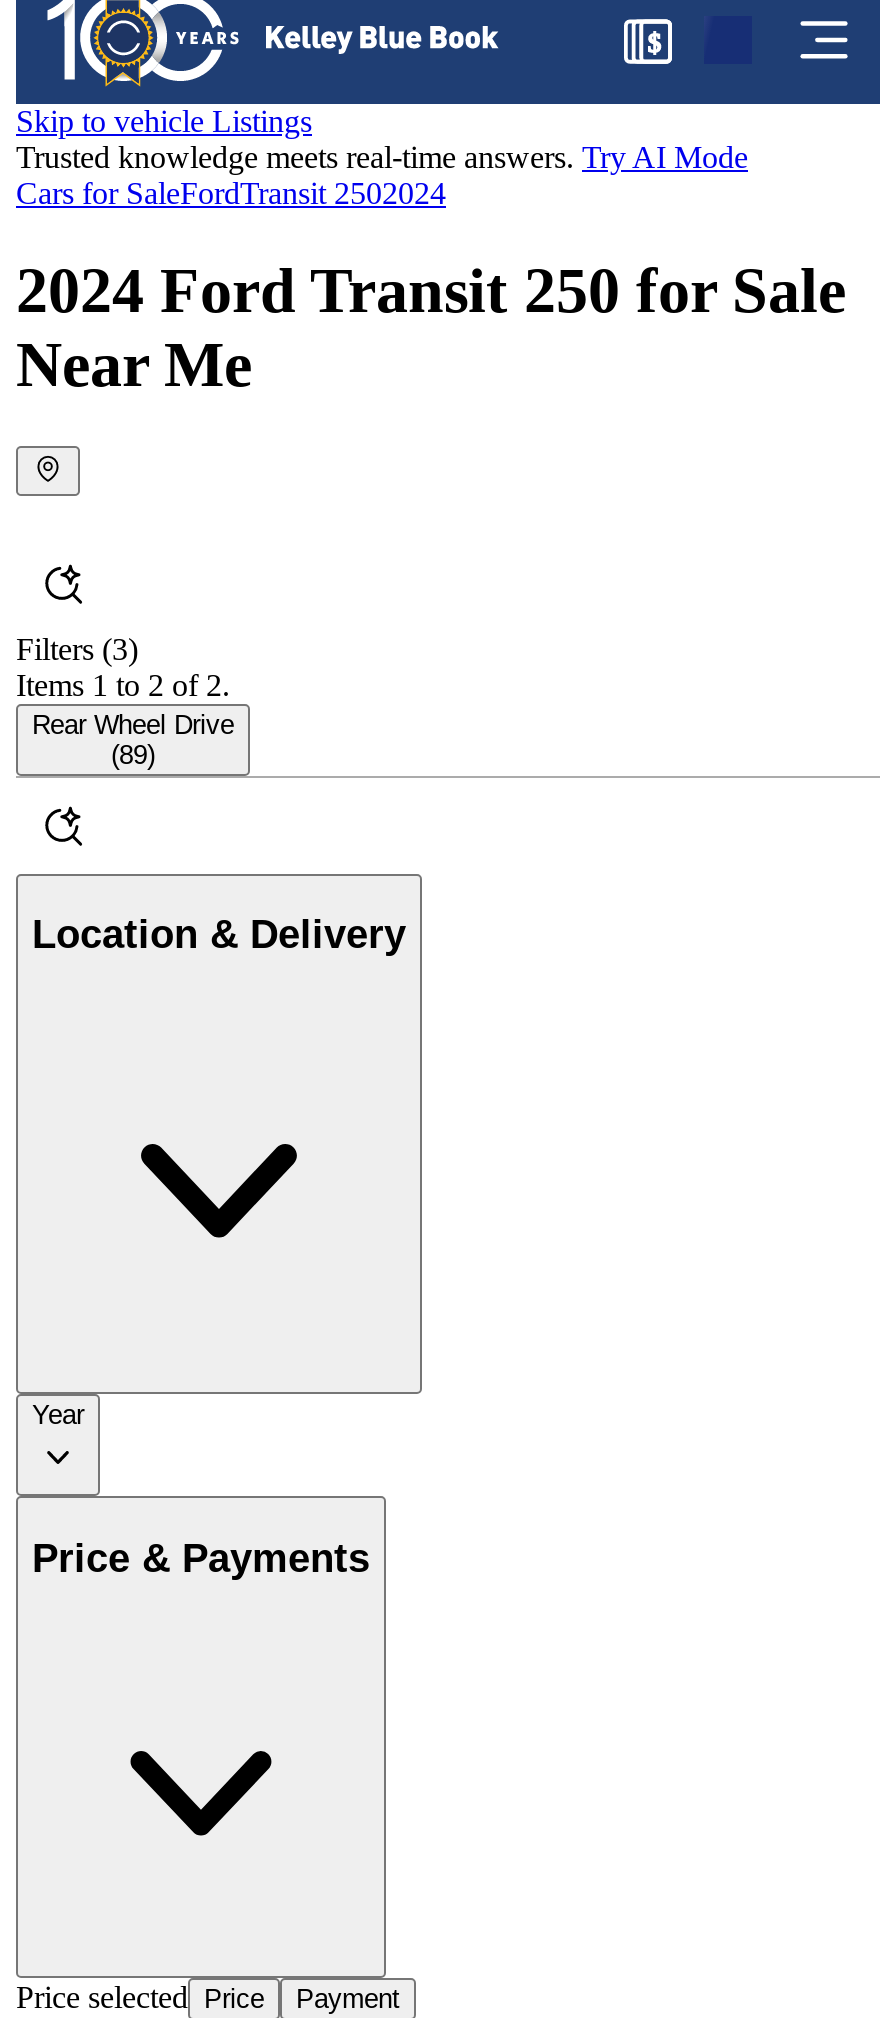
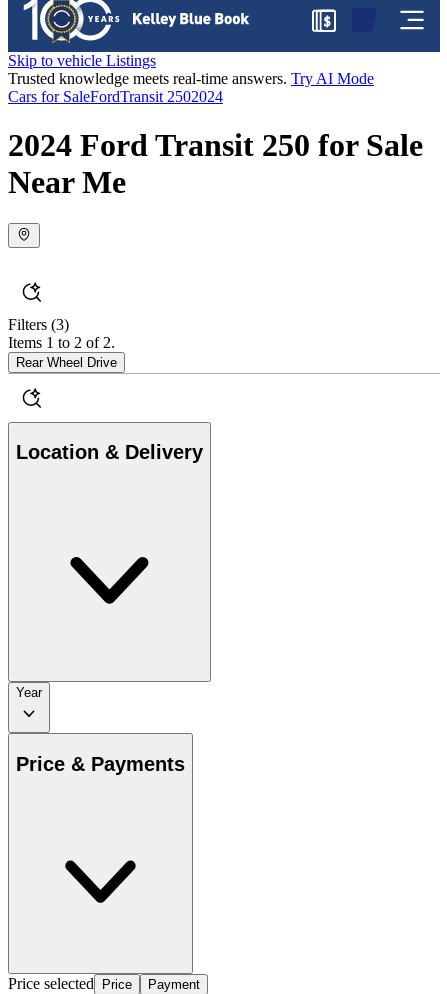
- (89)
